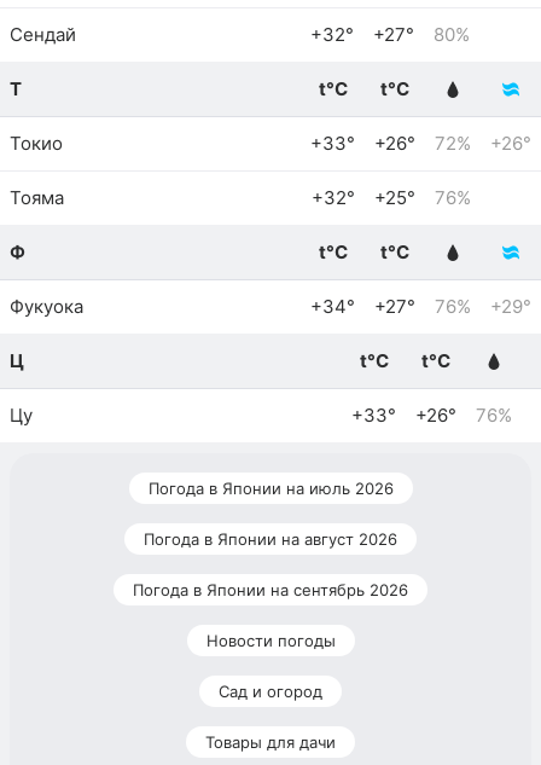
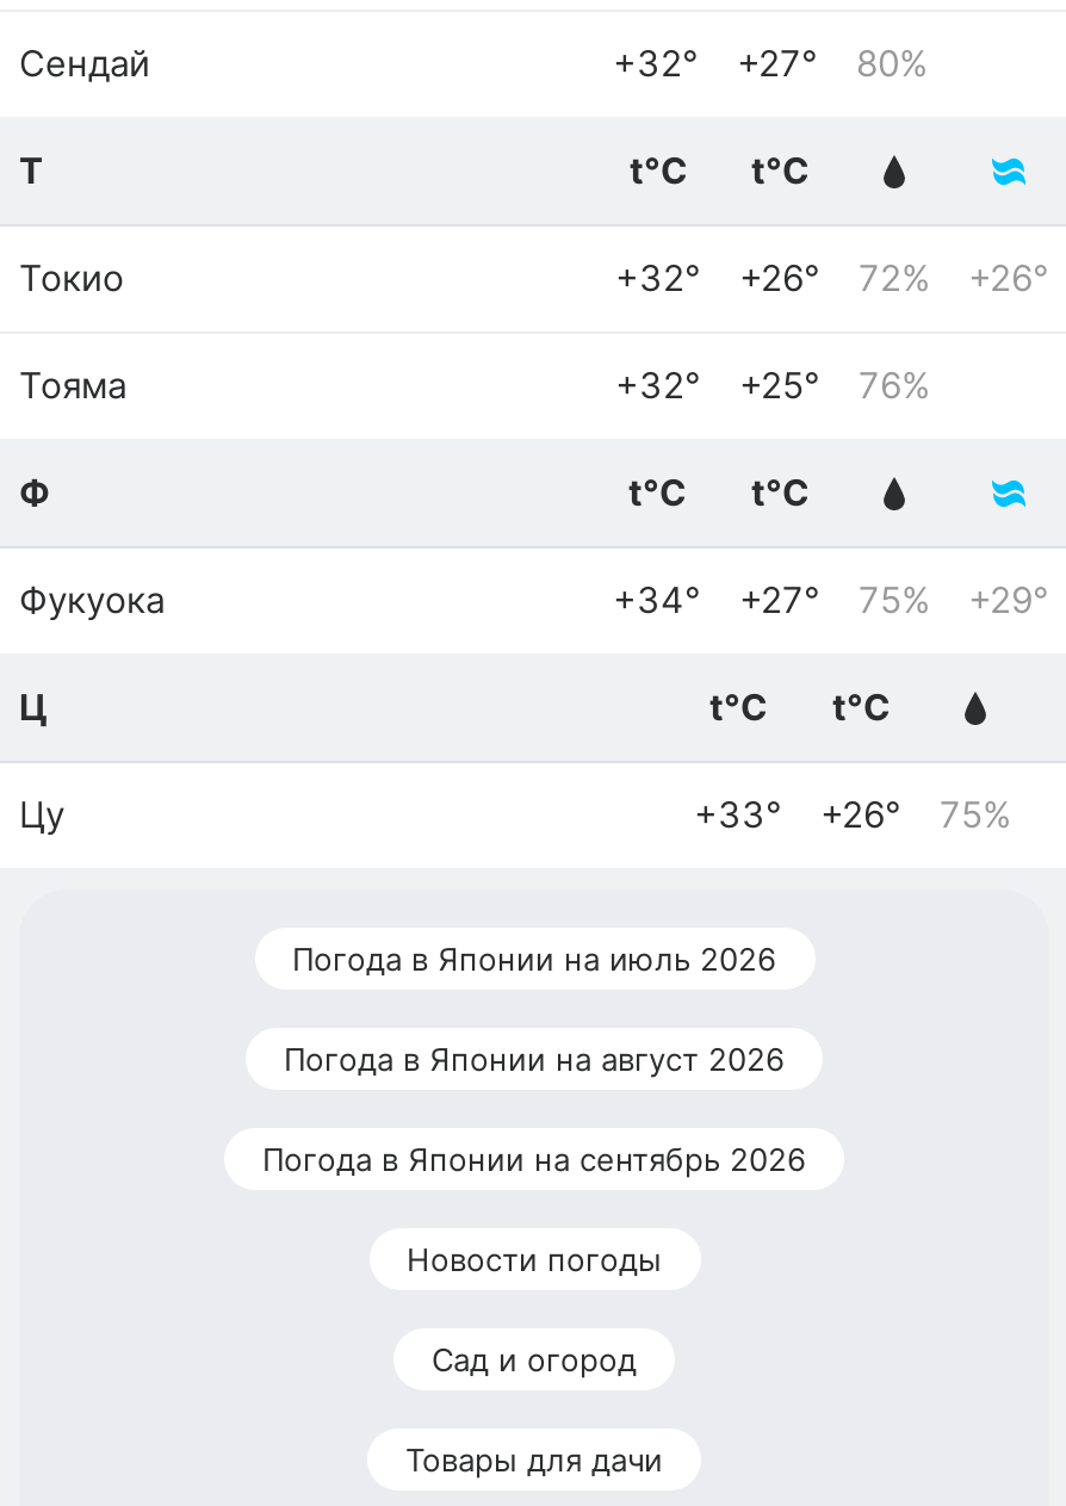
- +33° +26° 72% +26°
+ +32° +26° 72% +26°

- +34° +27° 76% +29°
+ +34° +27° 75% +29°

- +33° +26° 76%
+ +33° +26° 75%
